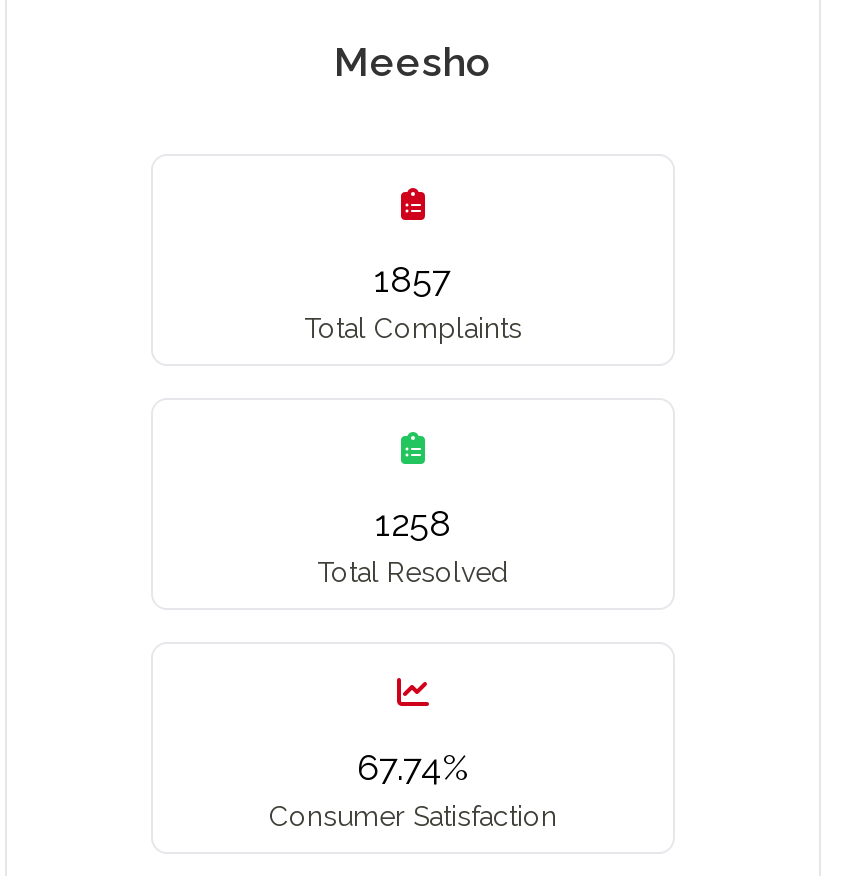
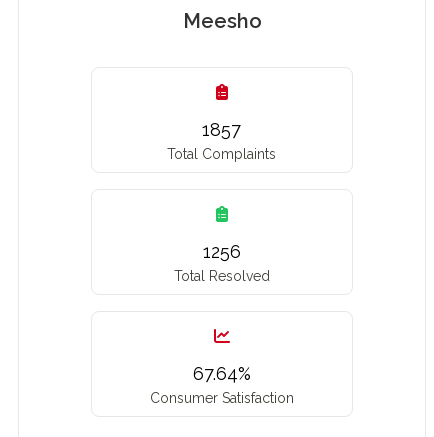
- 1258
+ 1256

- 67.74%
+ 67.64%
